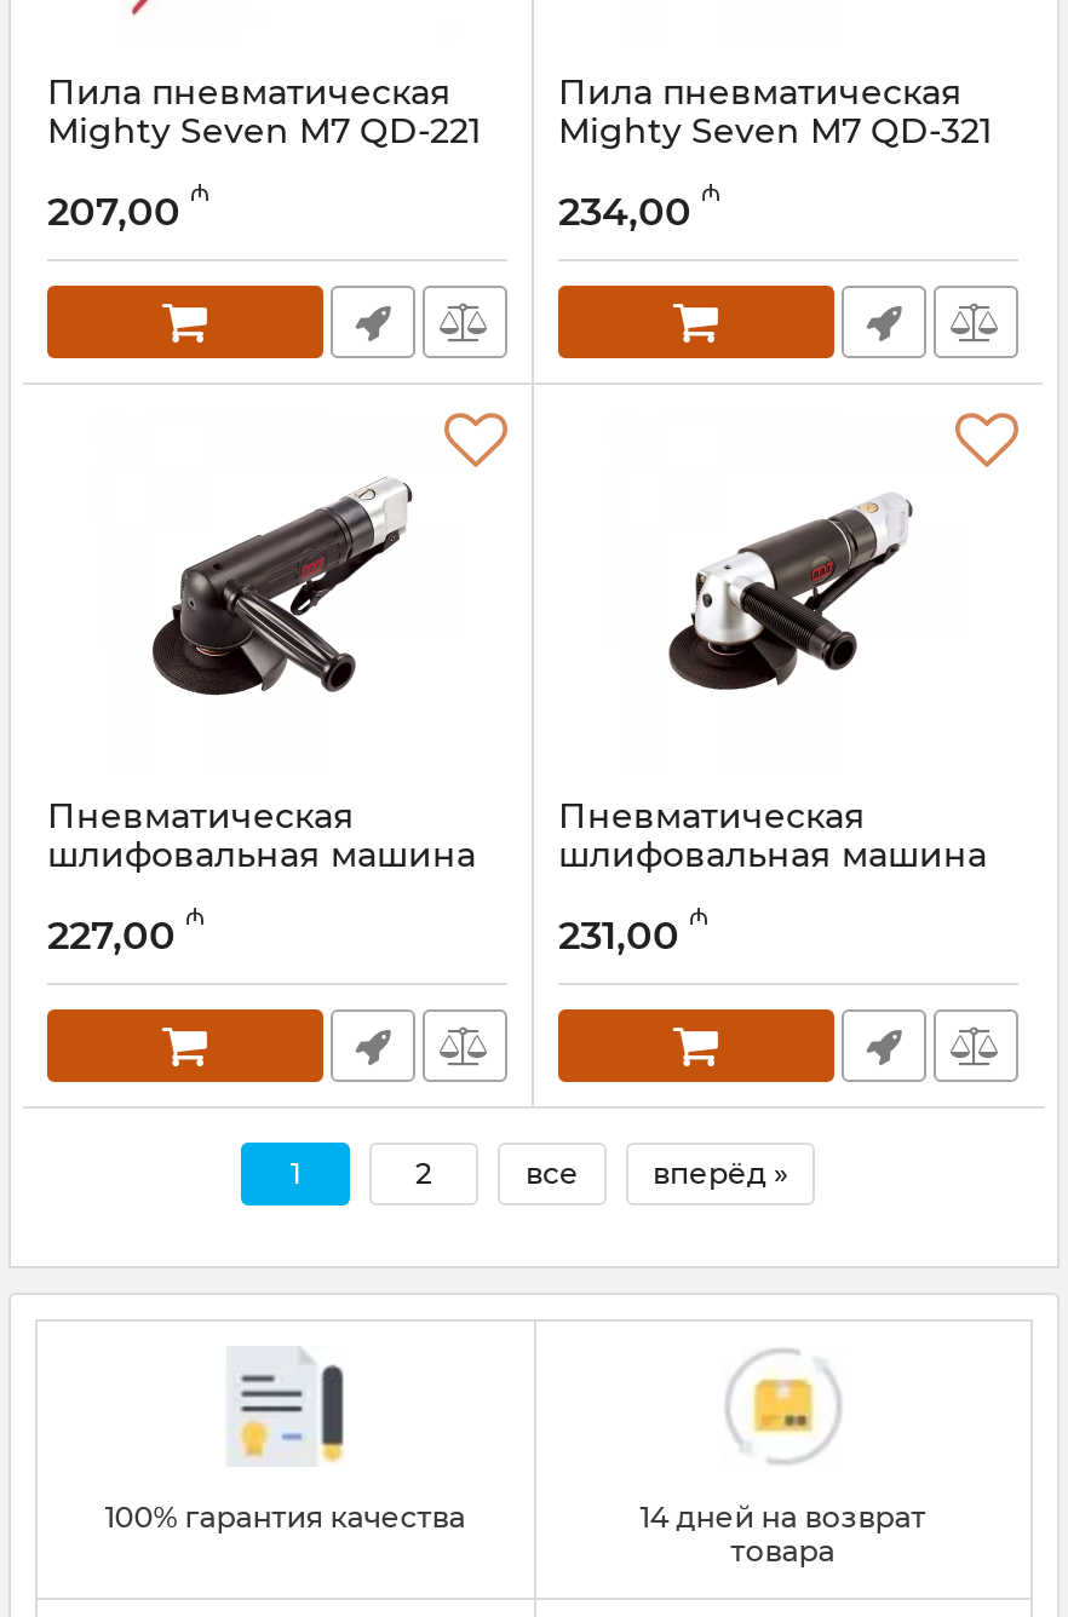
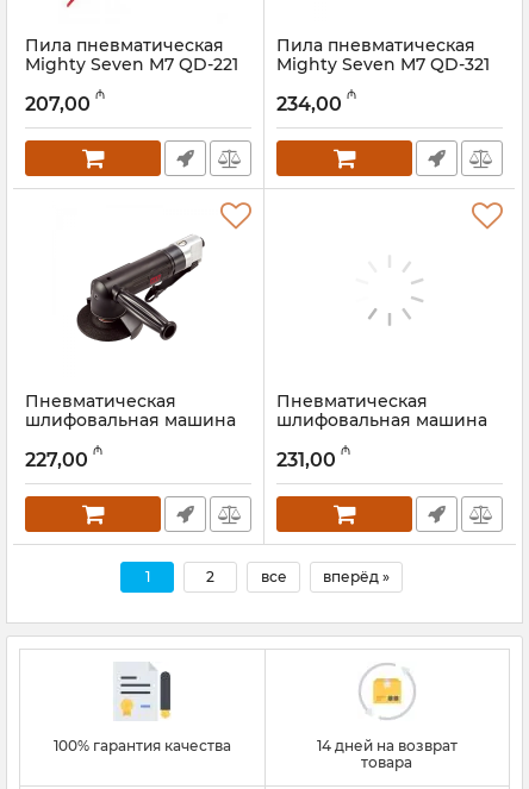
- [image]
